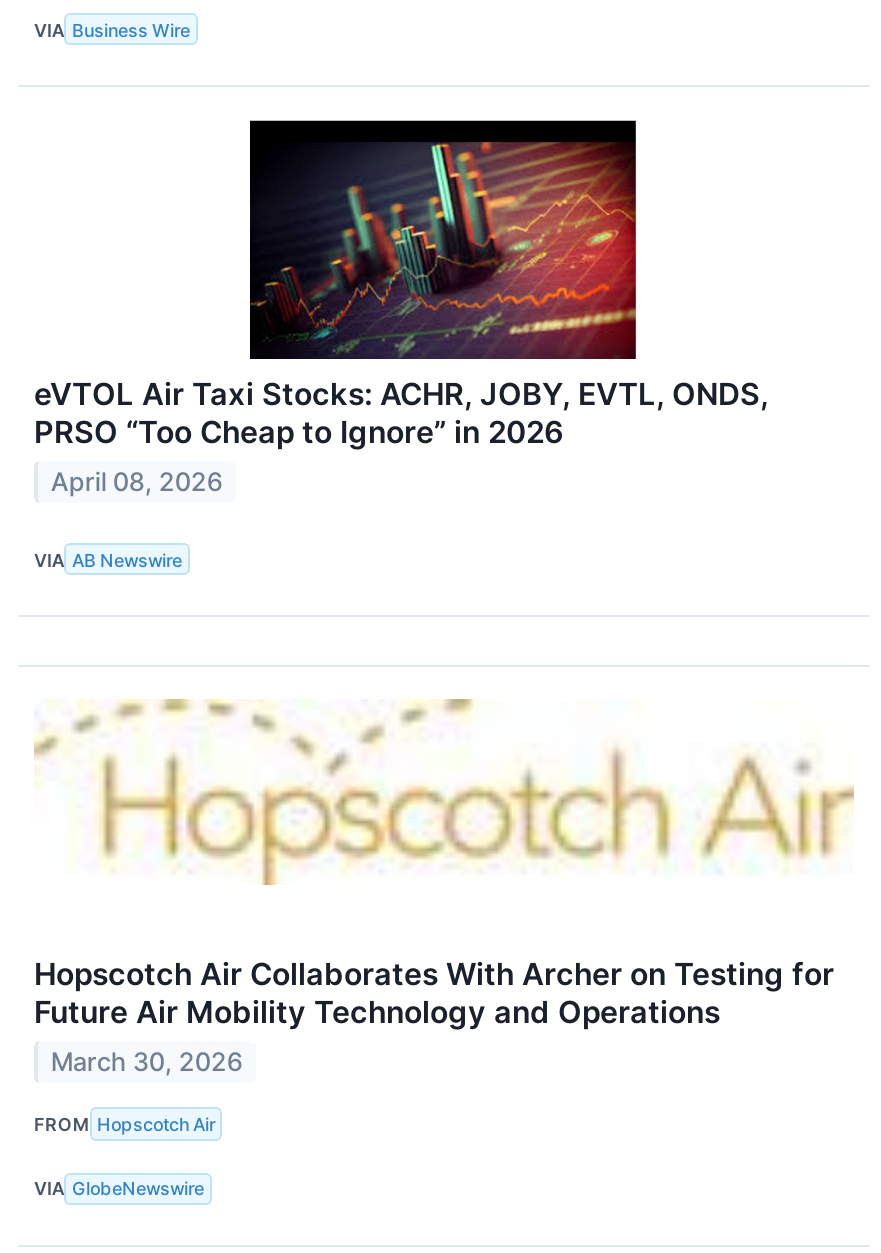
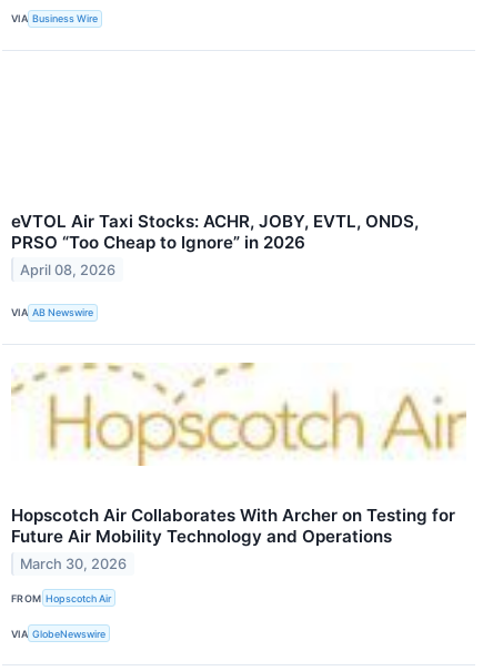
- [image]
